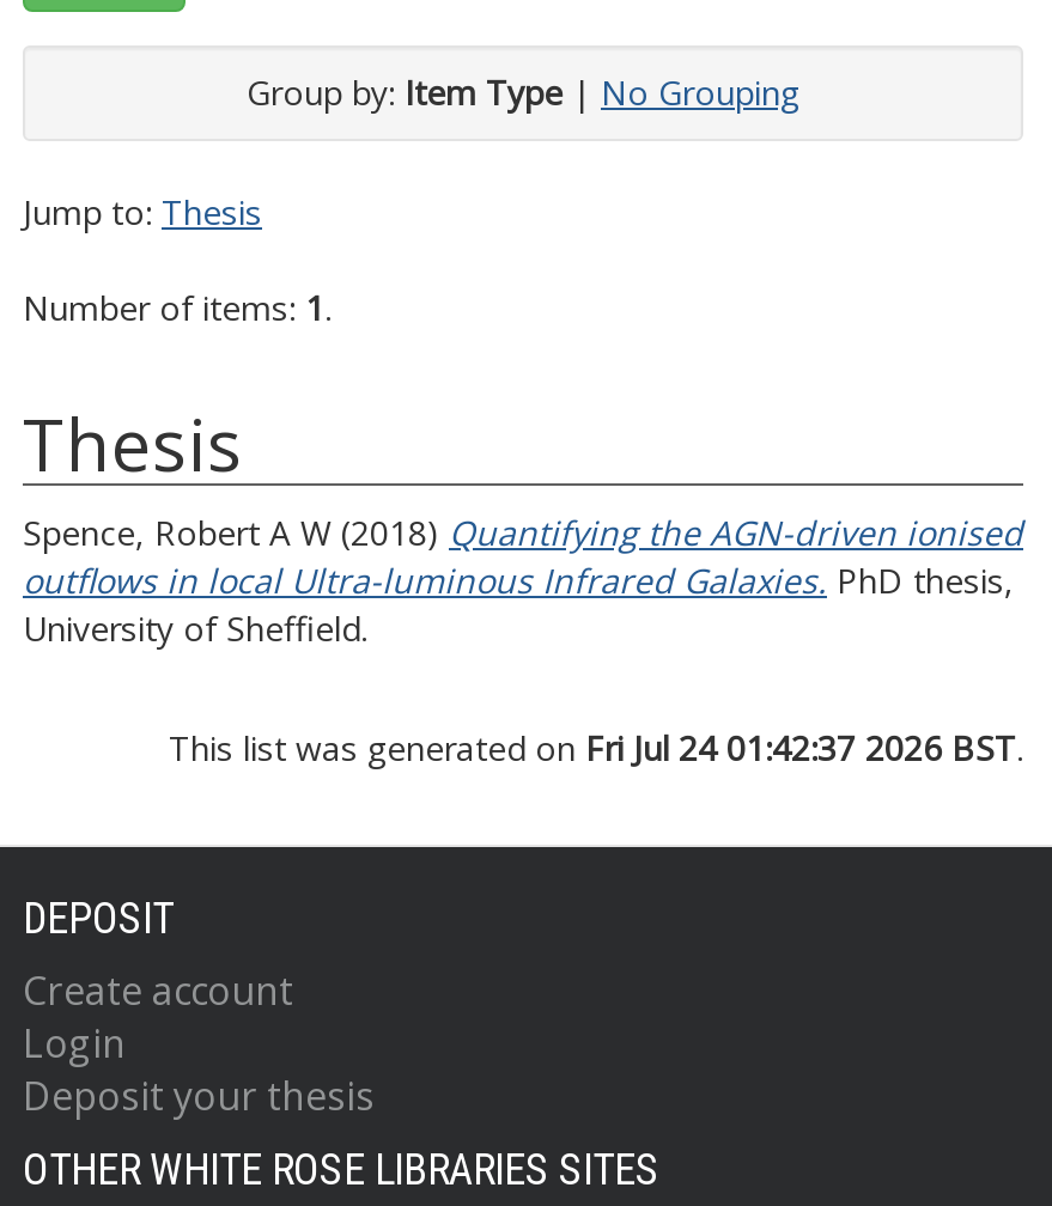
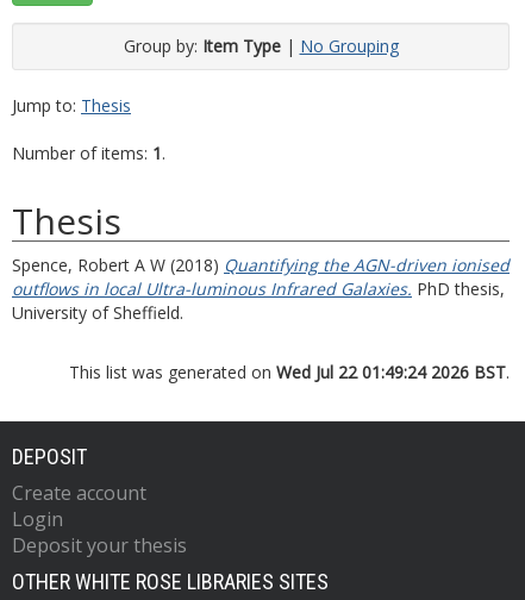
- This list was generated on Fri Jul 24 01:42:37 2026 BST.
+ This list was generated on Wed Jul 22 01:49:24 2026 BST.
